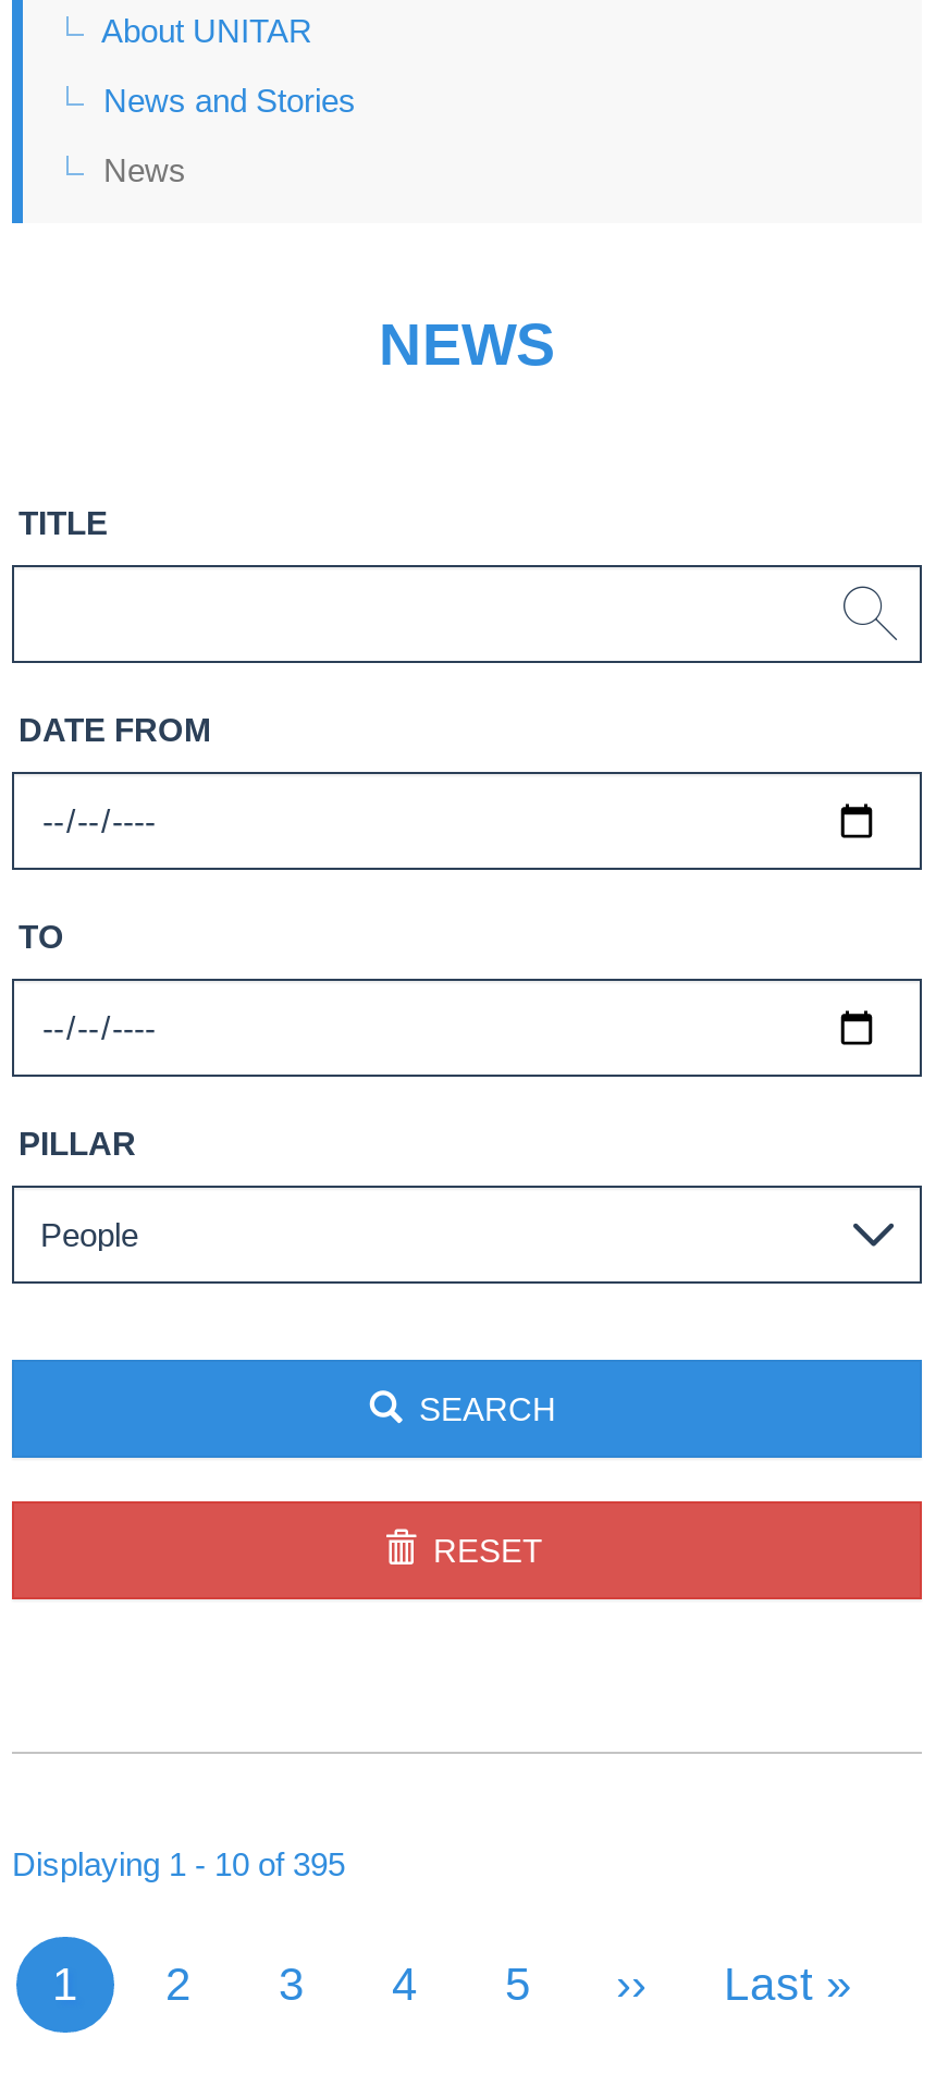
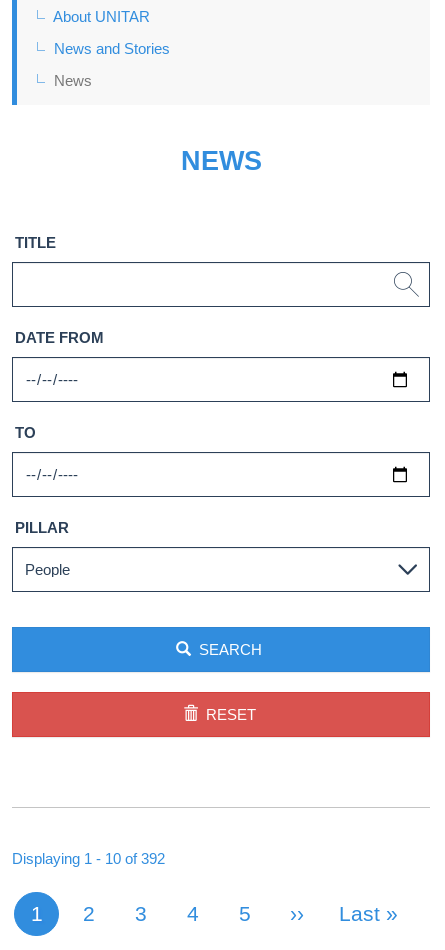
- Displaying 1 - 10 of 395
+ Displaying 1 - 10 of 392
